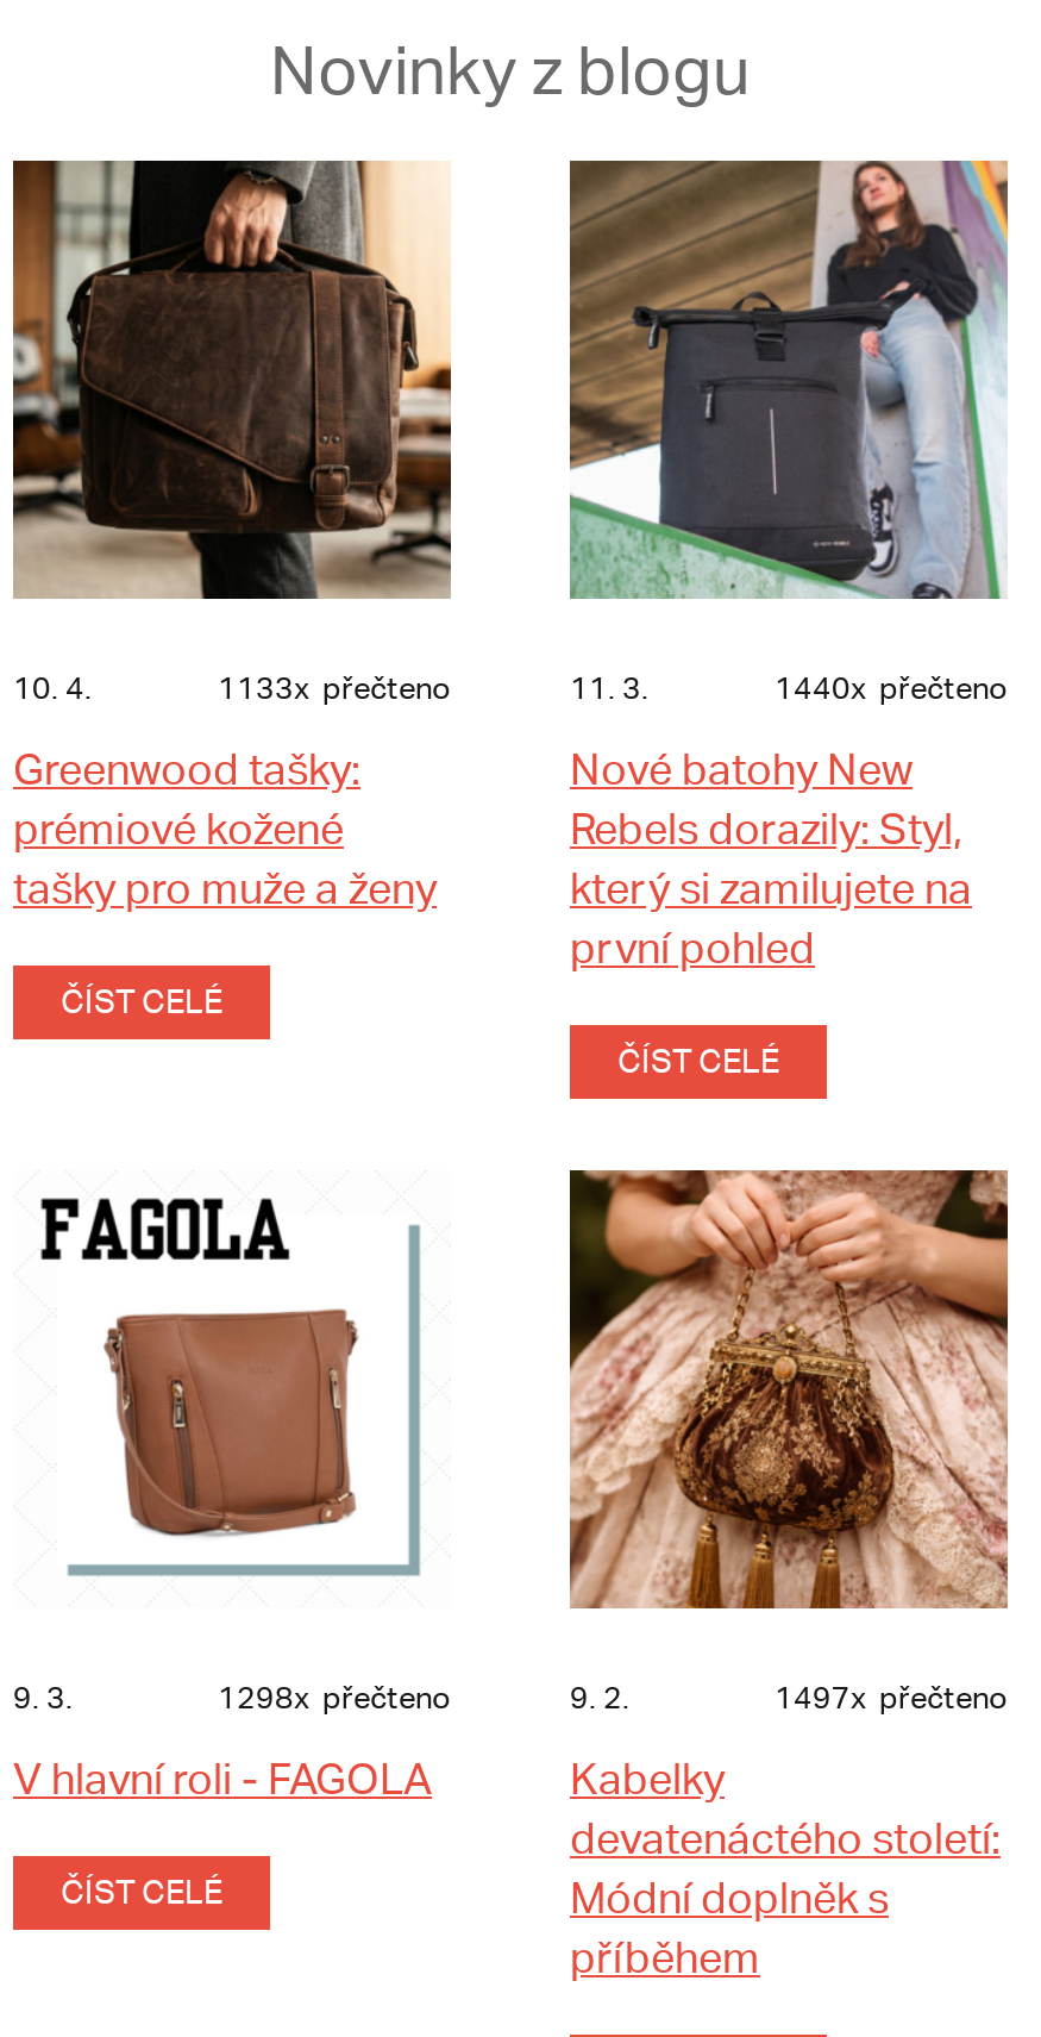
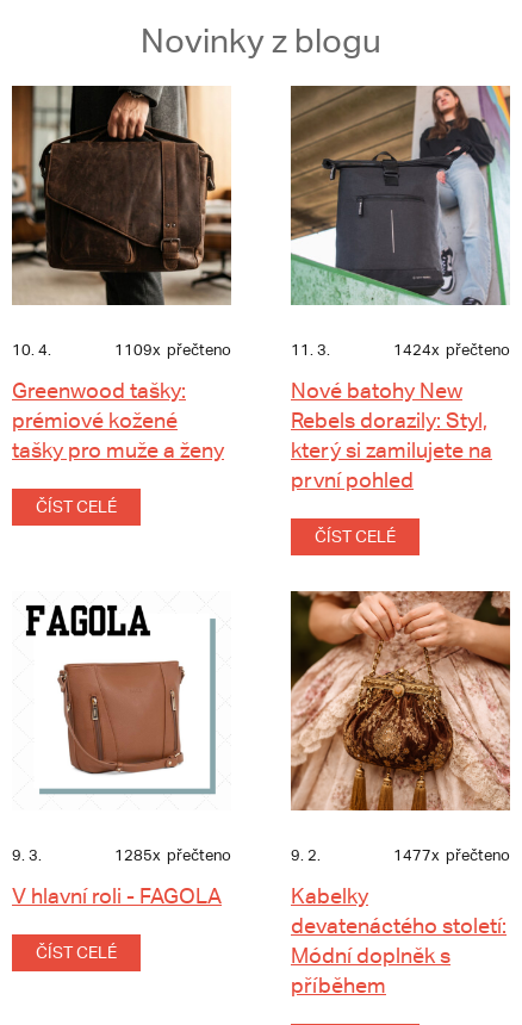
- 1133x přečteno
+ 1109x přečteno

- 1440x přečteno
+ 1424x přečteno

- 1298x přečteno
+ 1285x přečteno

- 1497x přečteno
+ 1477x přečteno
